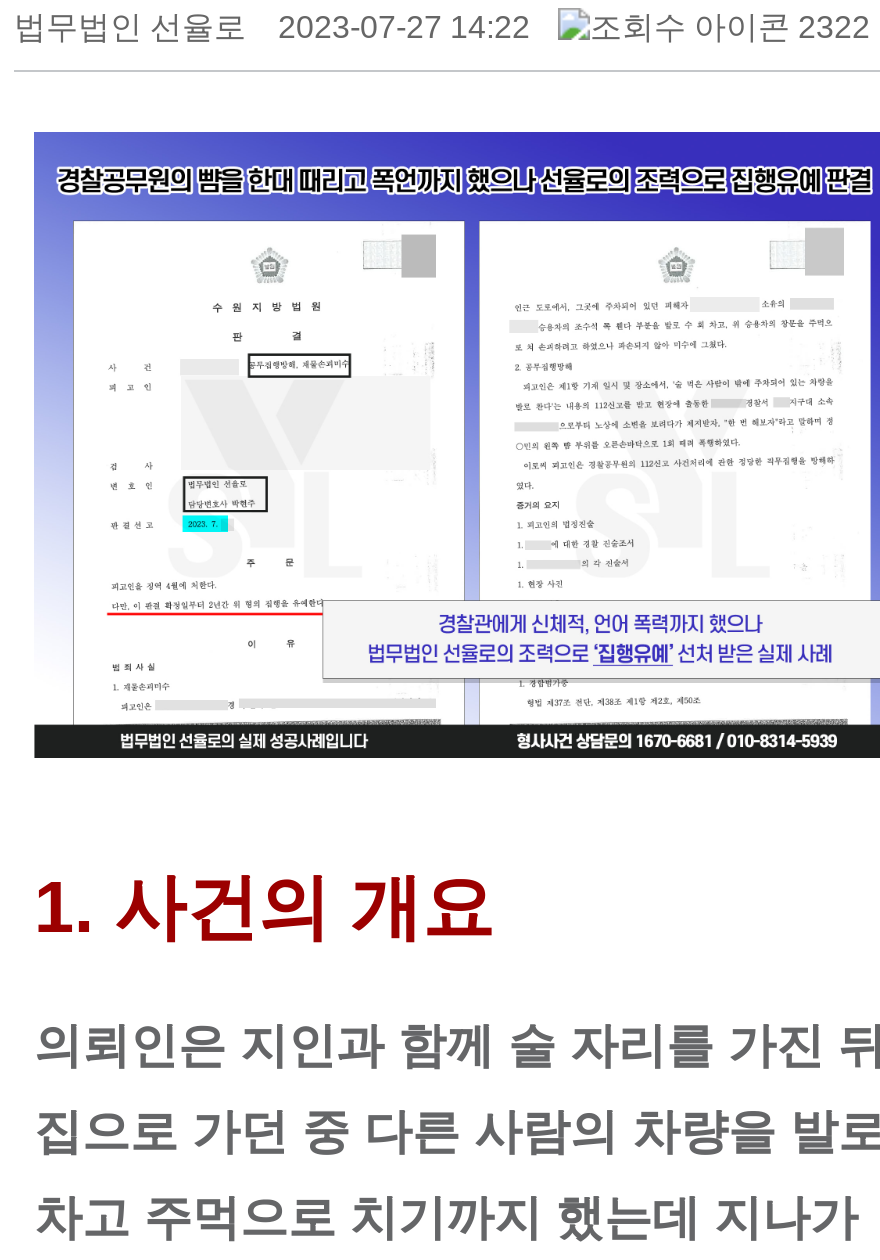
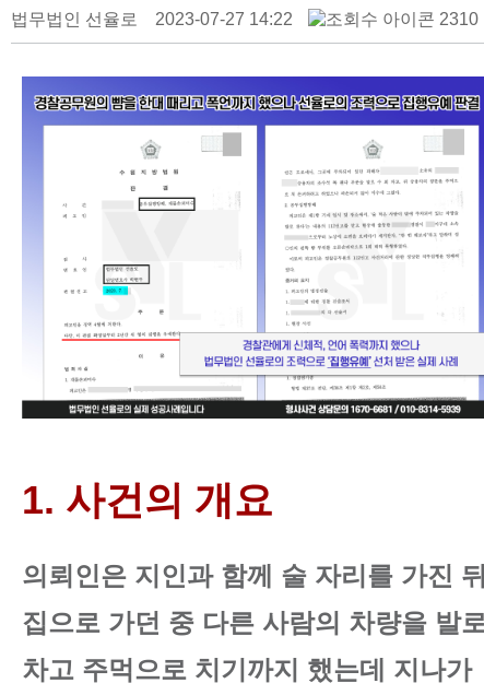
- 2322
+ 2310
